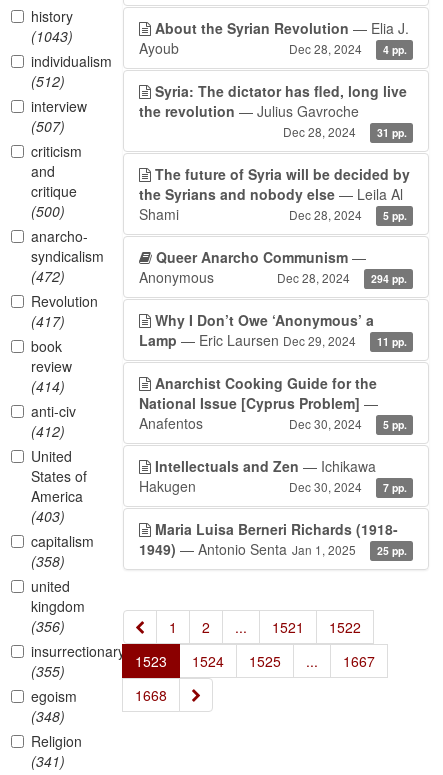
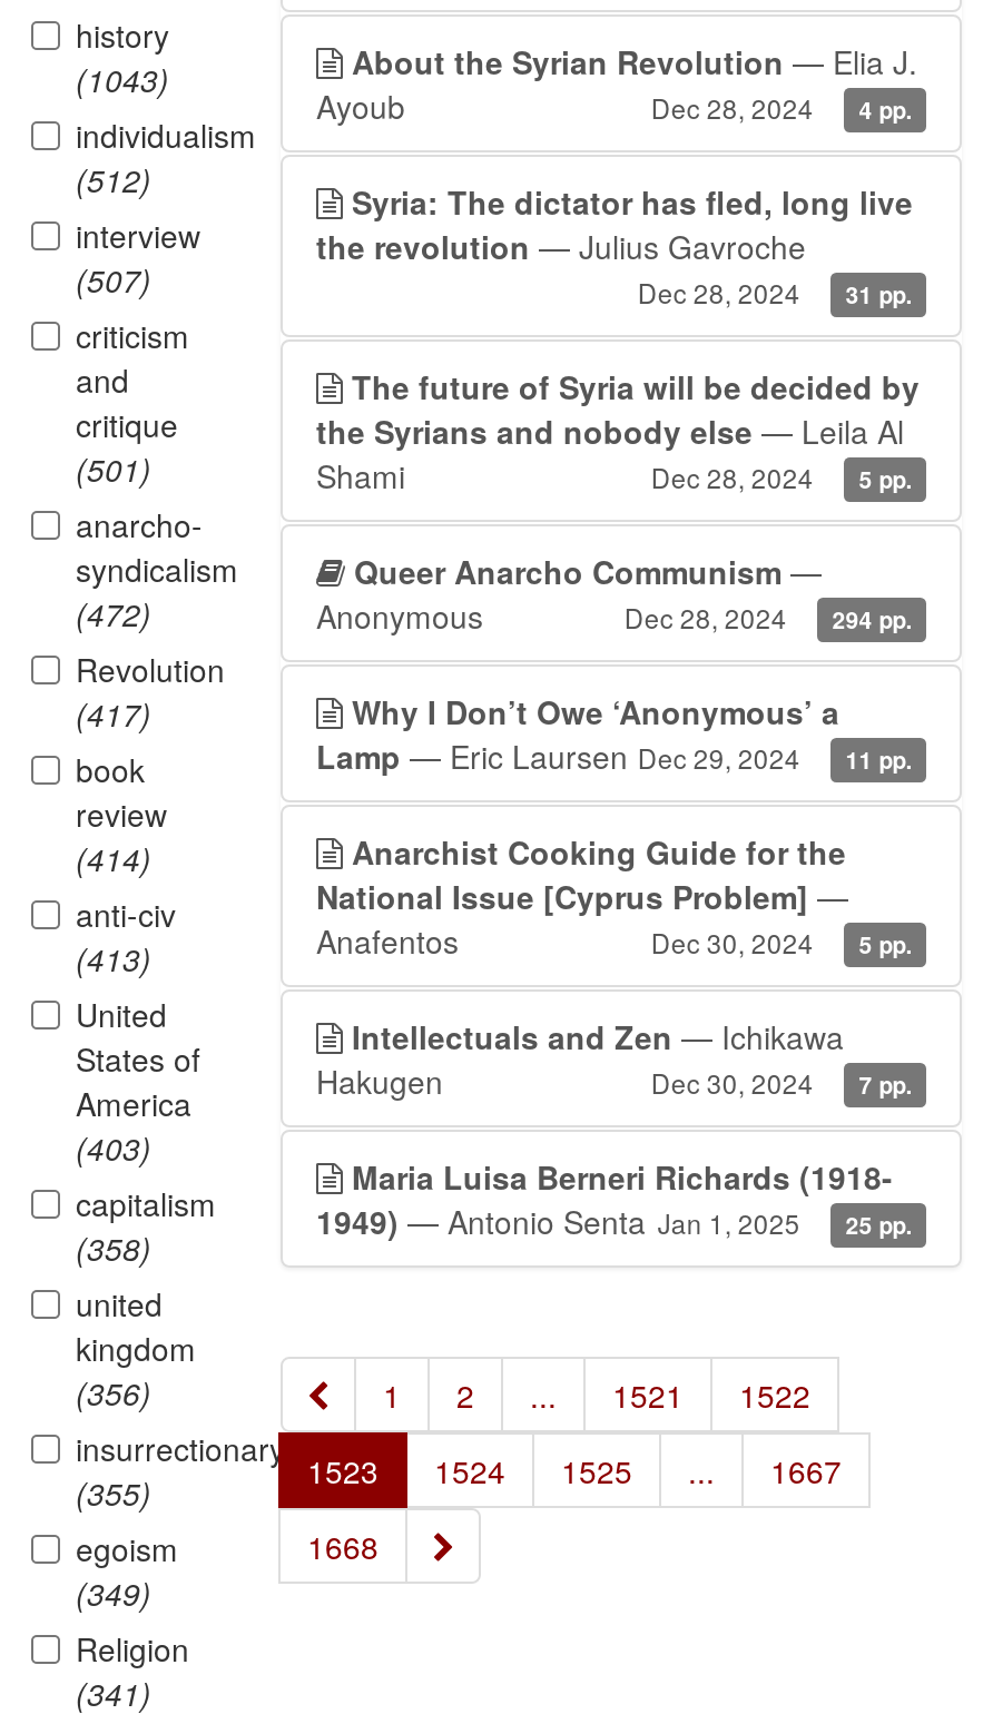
- (500)
+ (501)

- (412)
+ (413)

- (348)
+ (349)
